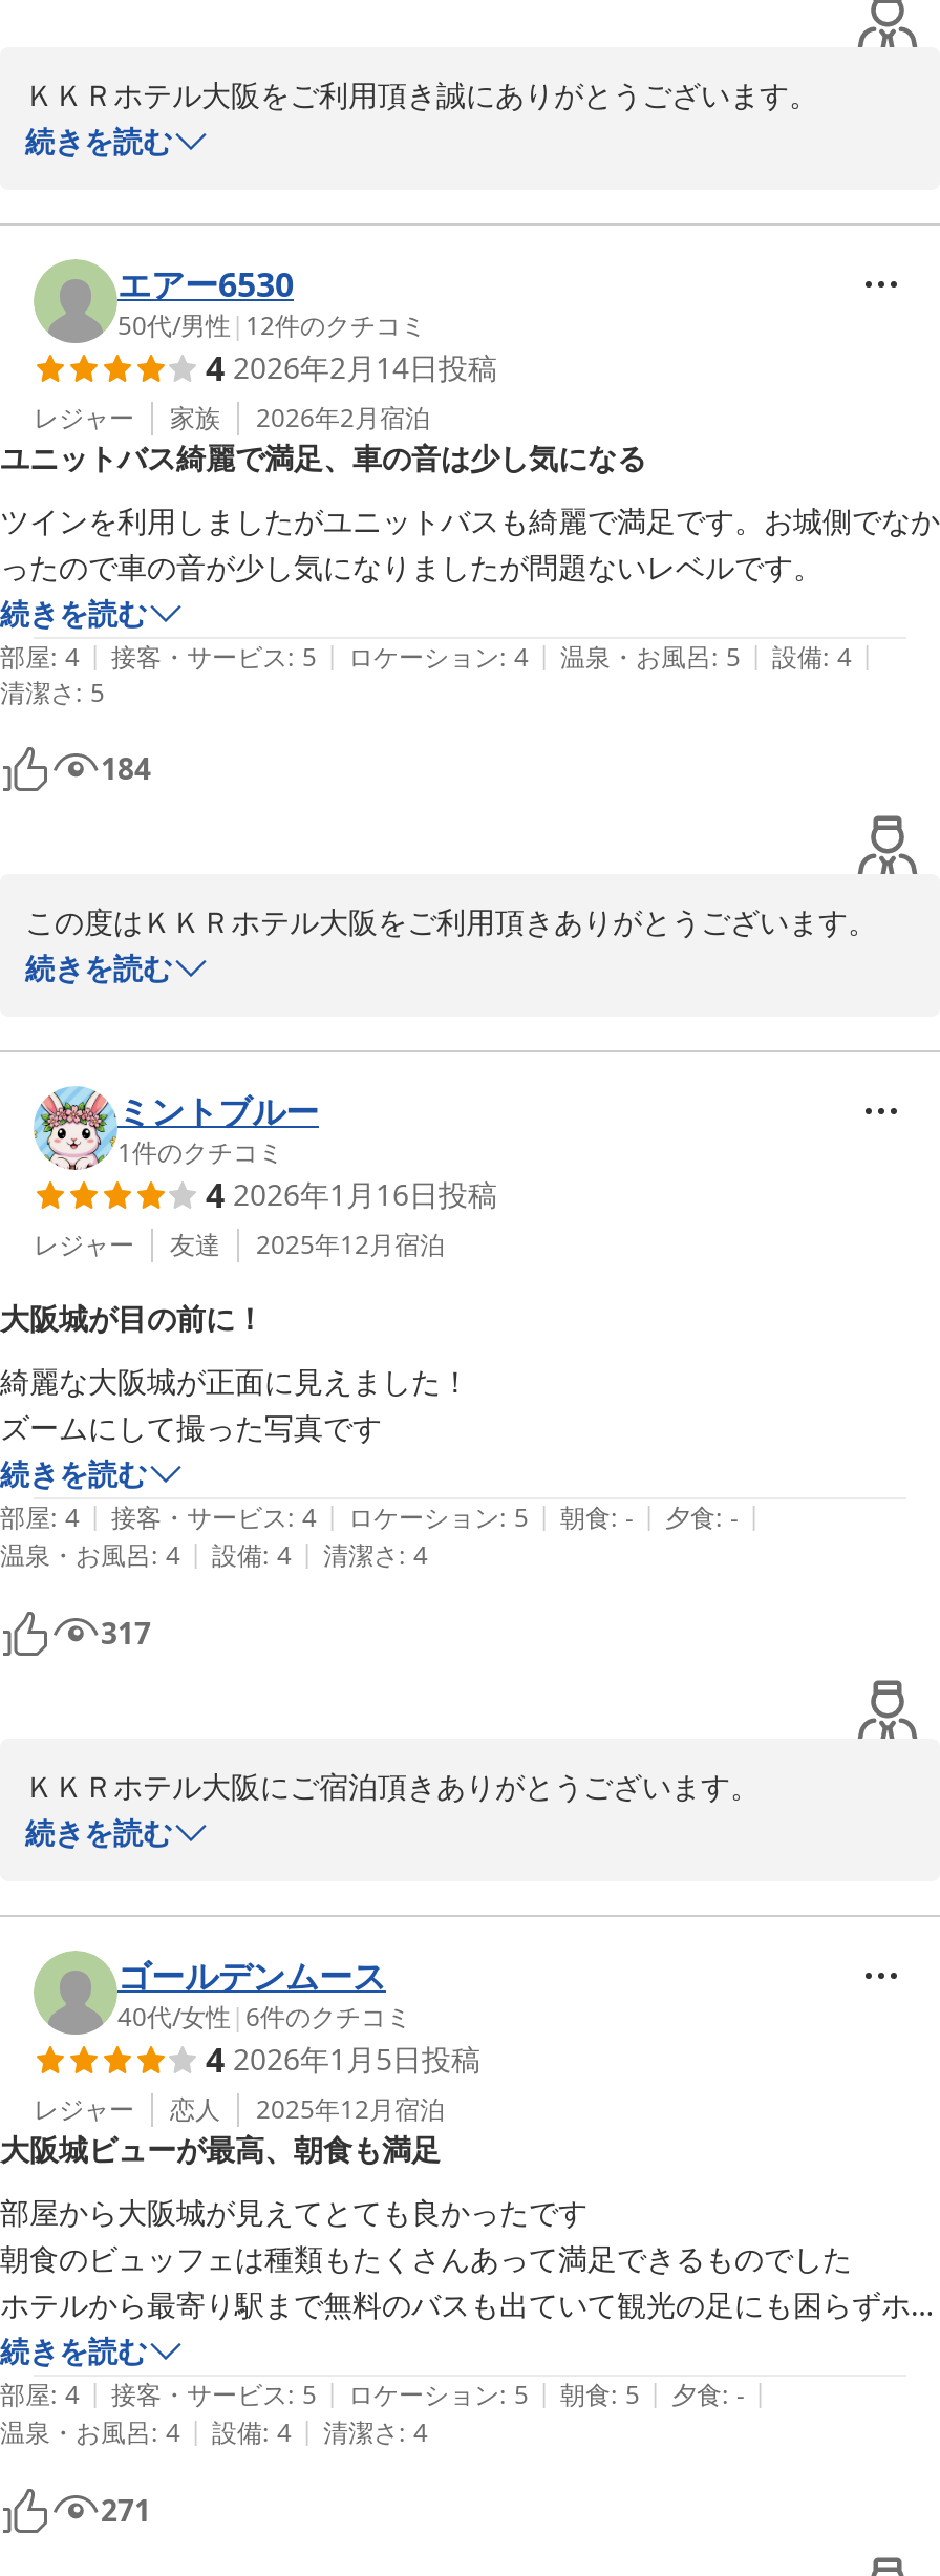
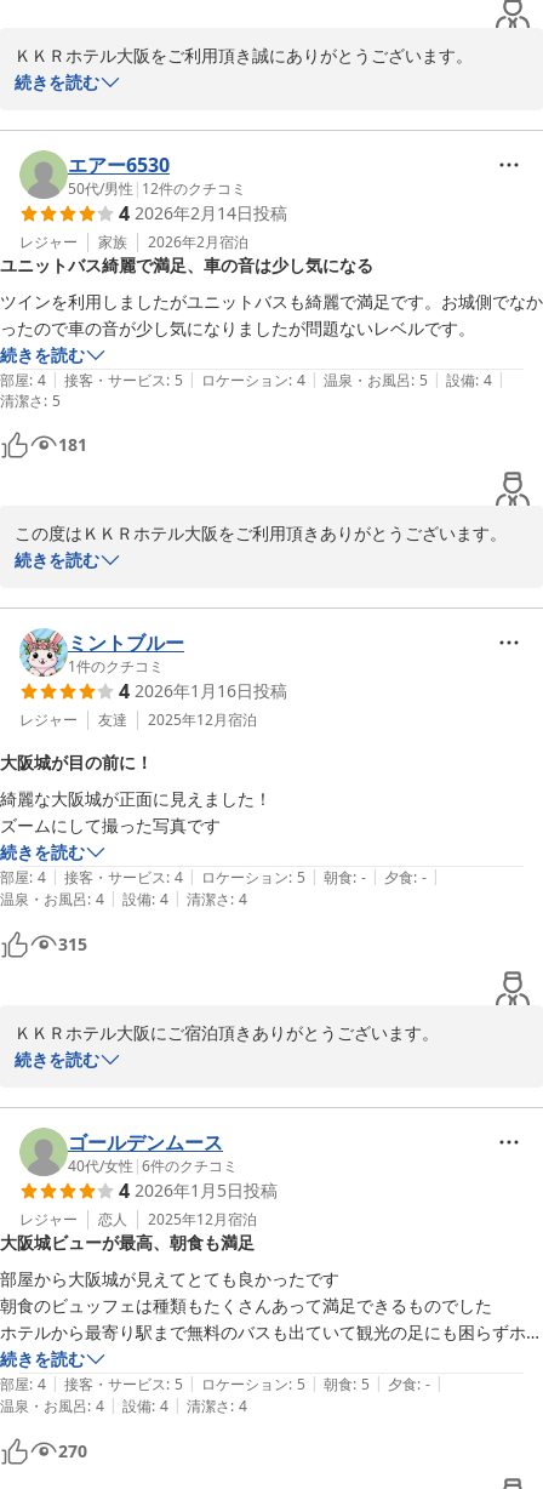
- 184
+ 181

- 317
+ 315

- 271
+ 270
